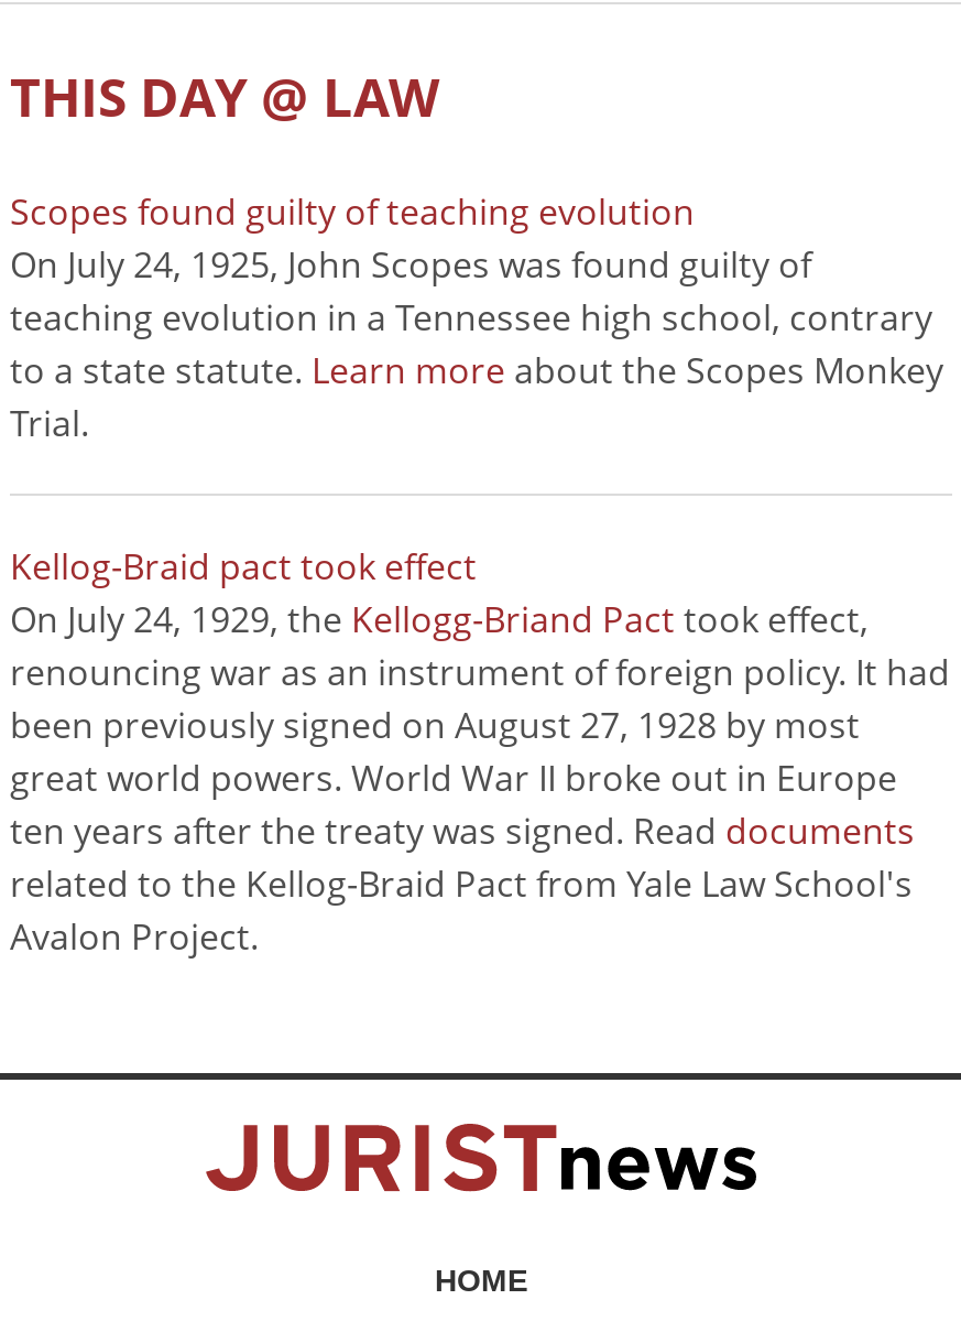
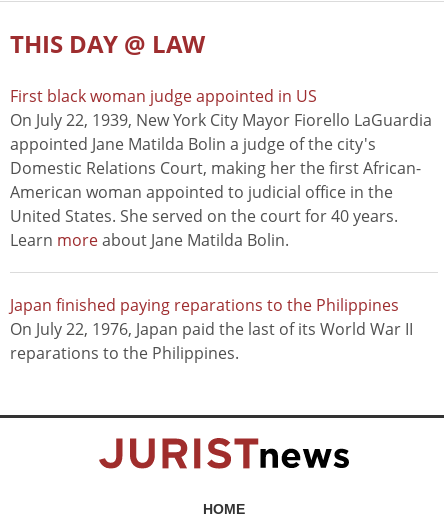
- Scopes found guilty of teaching evolution
- On July 24, 1925, John Scopes was found guilty of
- teaching evolution in a Tennessee high school, contrary
- to a state statute. Learn more about the Scopes Monkey
- Trial.
+ First black woman judge appointed in US
+ On July 22, 1939, New York City Mayor Fiorello LaGuardia
+ appointed Jane Matilda Bolin a judge of the city's
+ Domestic Relations Court, making her the first African-
+ American woman appointed to judicial office in the
+ United States. She served on the court for 40 years.
+ Learn more about Jane Matilda Bolin.

- Kellog-Braid pact took effect
- On July 24, 1929, the Kellogg-Briand Pact took effect,
- renouncing war as an instrument of foreign policy. It had
- been previously signed on August 27, 1928 by most
- great world powers. World War II broke out in Europe
- ten years after the treaty was signed. Read documents
- related to the Kellog-Braid Pact from Yale Law School's
- Avalon Project.
+ Japan finished paying reparations to the Philippines
+ On July 22, 1976, Japan paid the last of its World War II
+ reparations to the Philippines.
